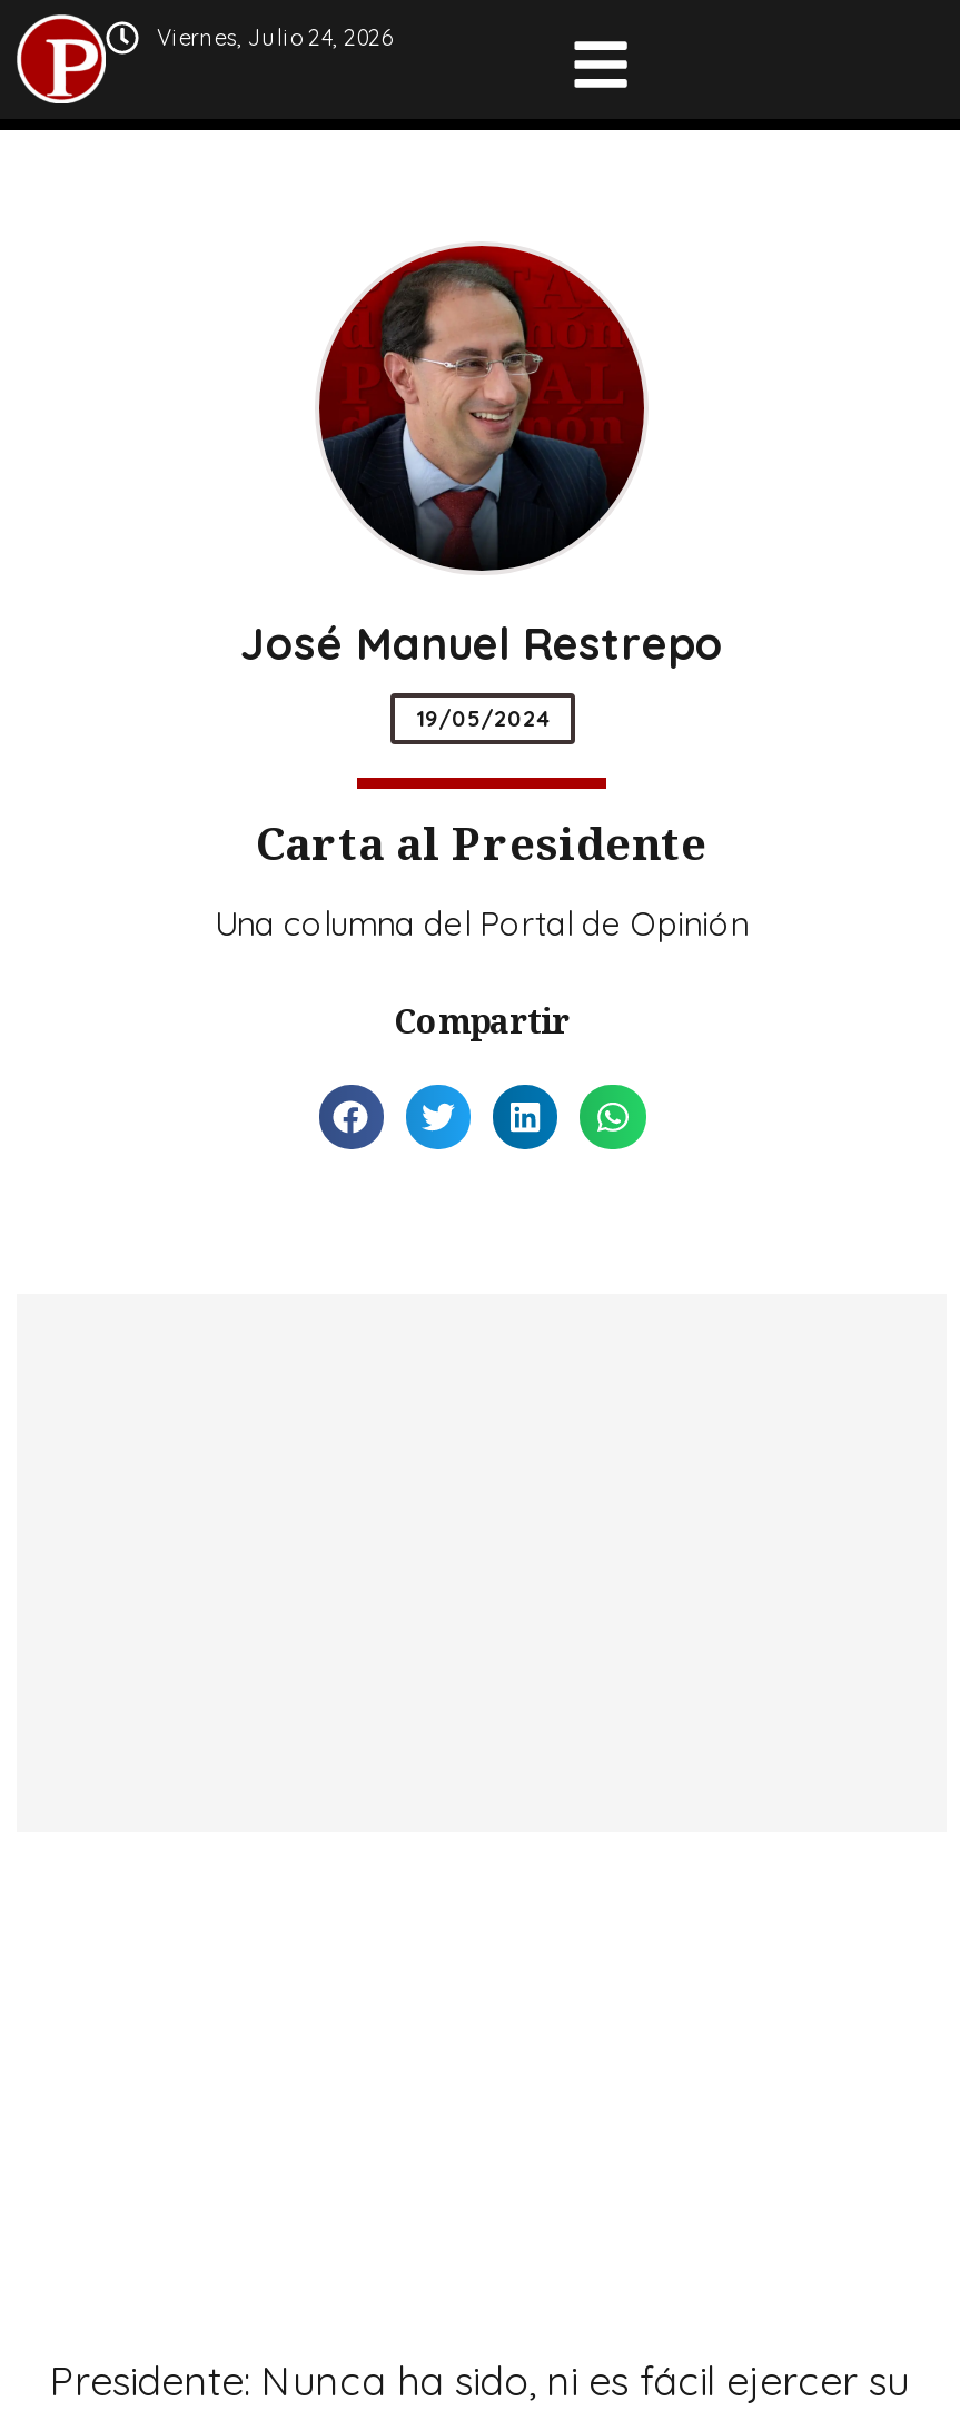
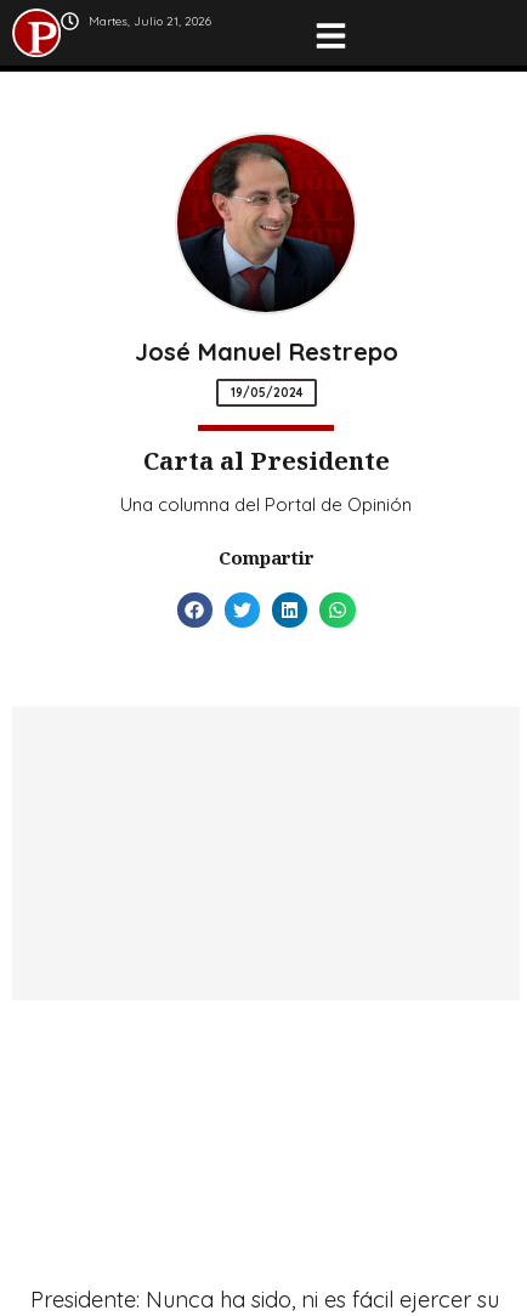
- Viernes, Julio 24, 2026
+ Martes, Julio 21, 2026
